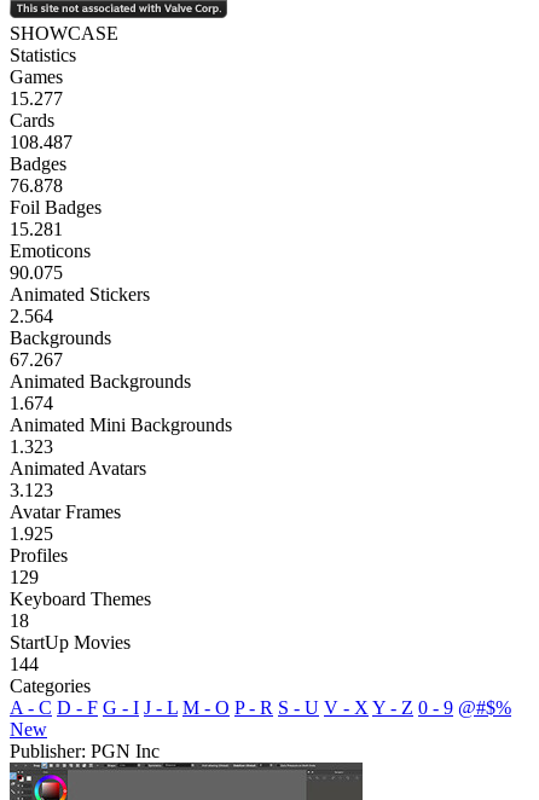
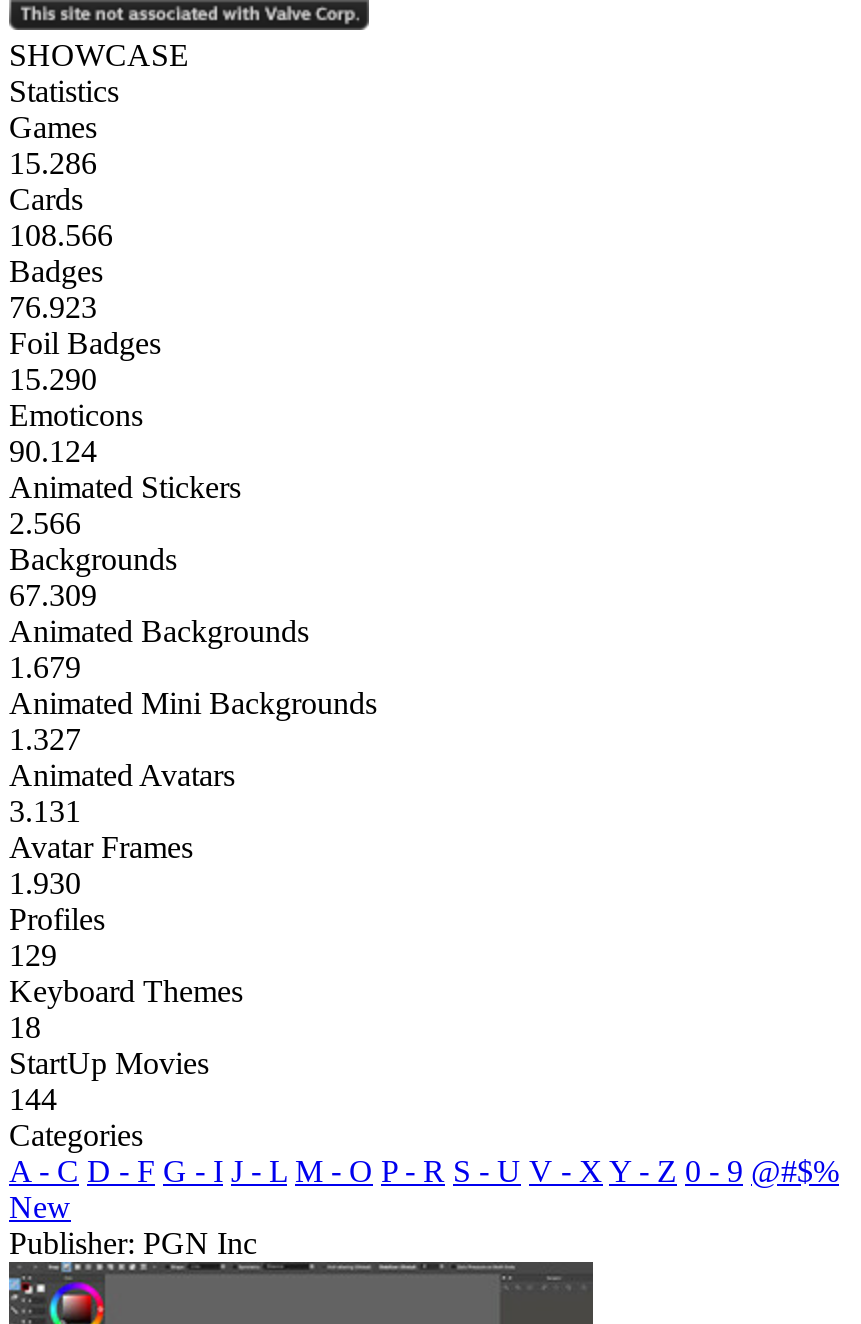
- 15.277
+ 15.286

- 108.487
+ 108.566

- 76.878
+ 76.923

- 15.281
+ 15.290

- 90.075
+ 90.124

- 2.564
+ 2.566

- 67.267
+ 67.309

- 1.674
+ 1.679

- 1.323
+ 1.327

- 3.123
+ 3.131

- 1.925
+ 1.930
